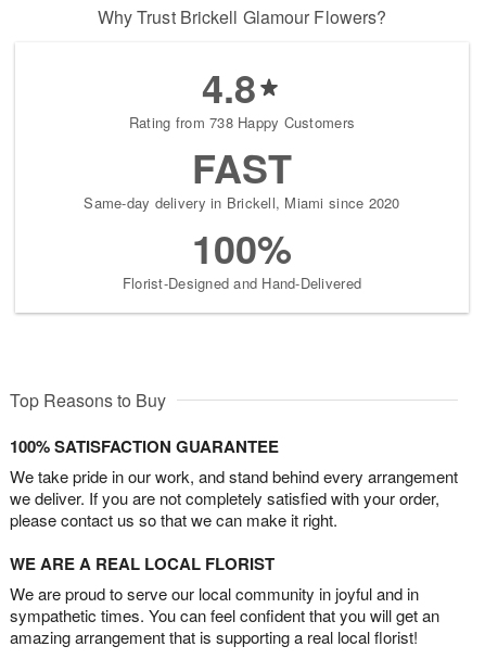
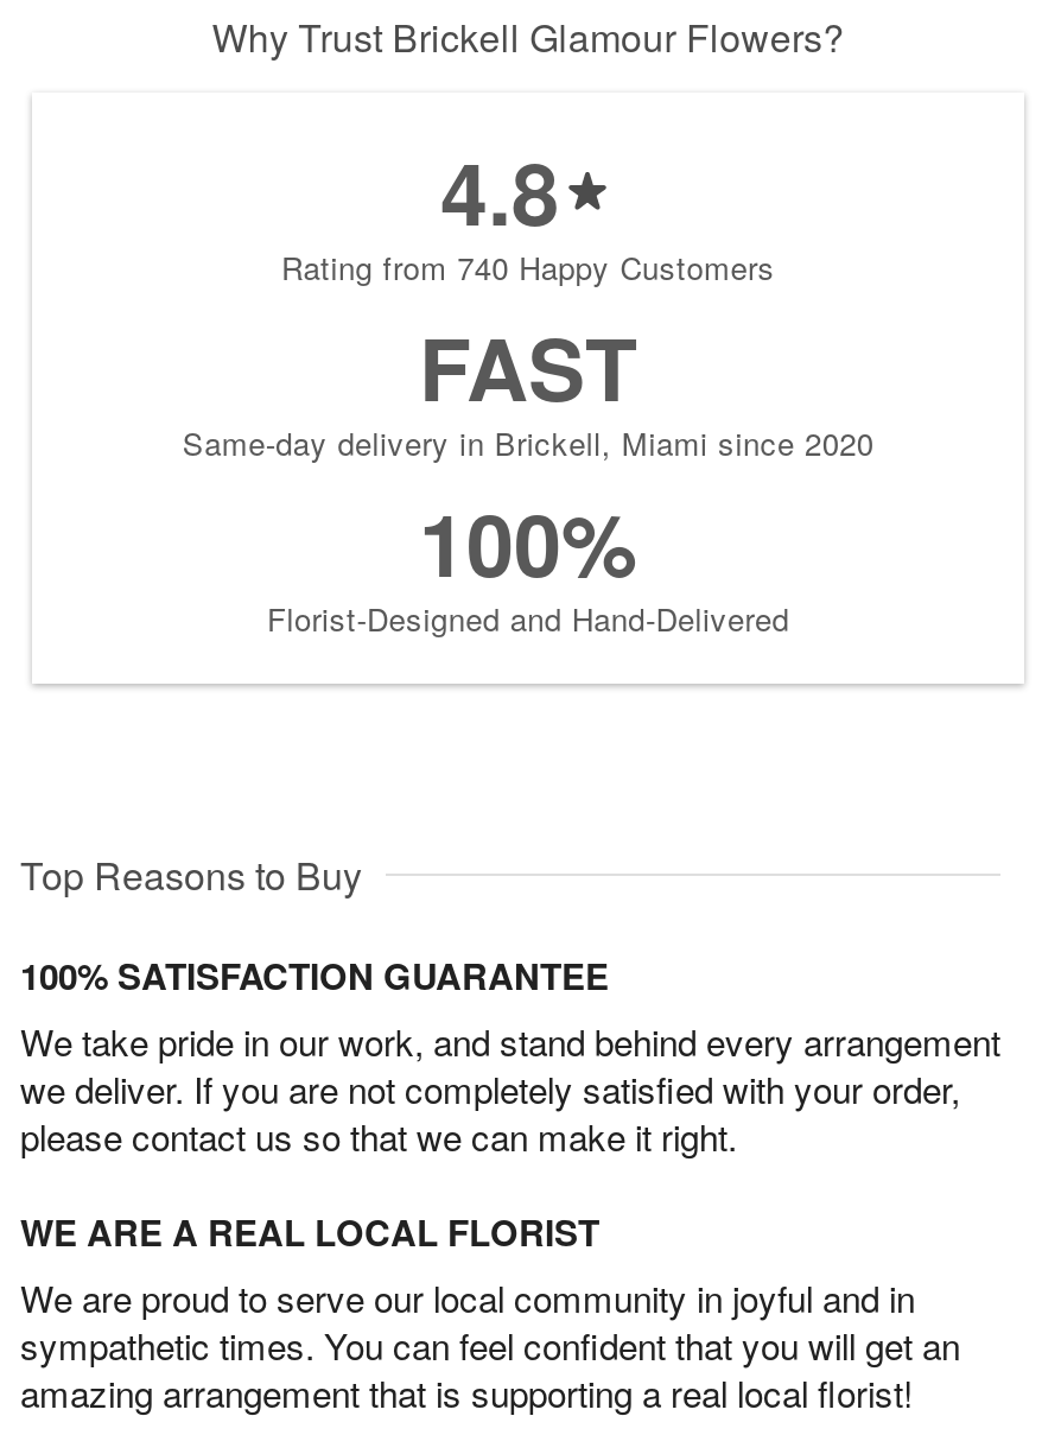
- Rating from 738 Happy Customers
+ Rating from 740 Happy Customers
